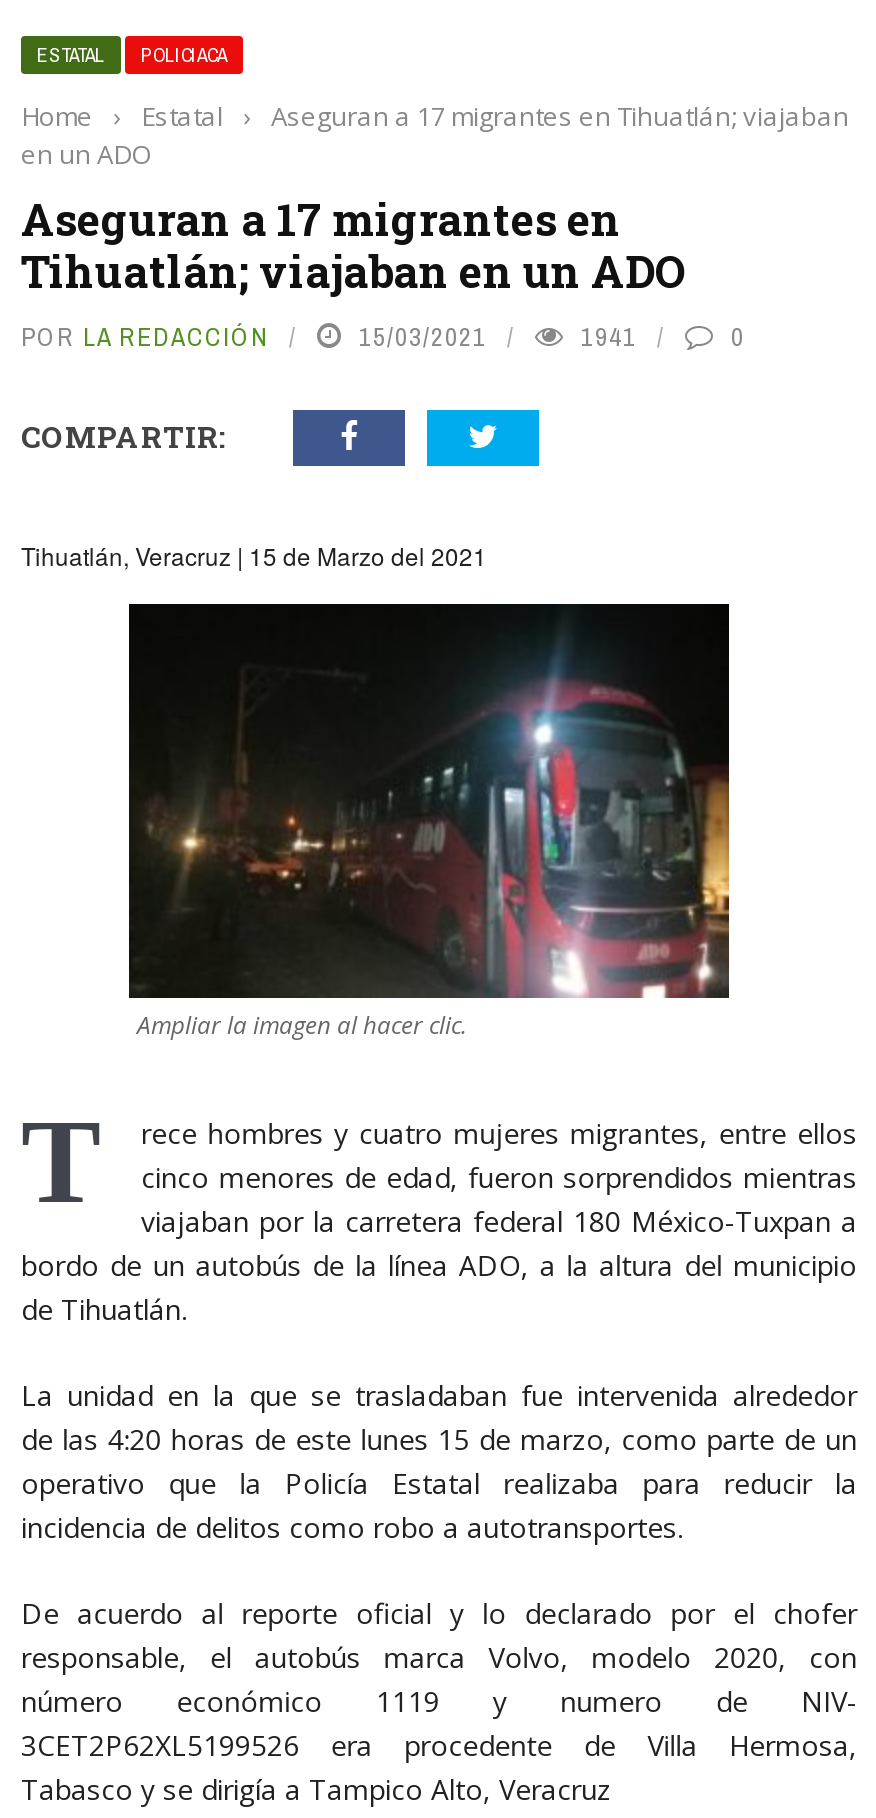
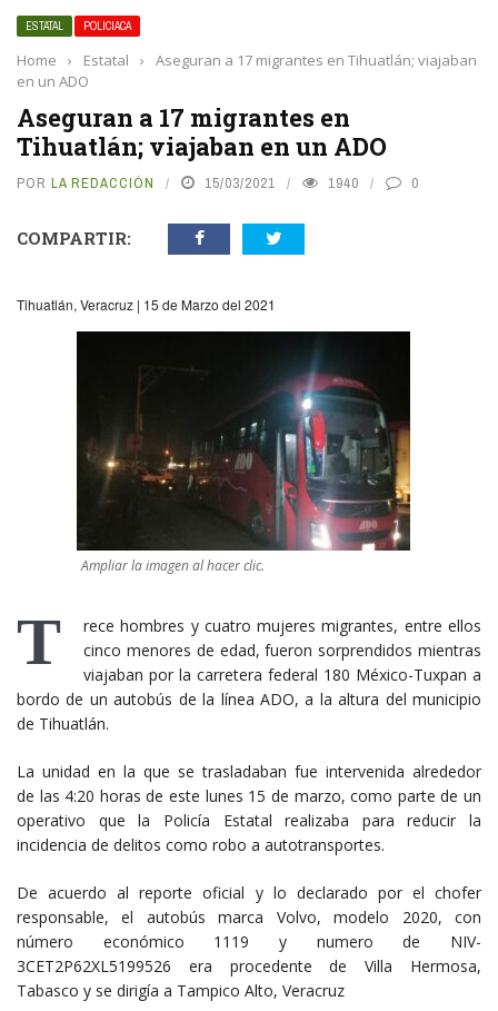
- 1941
+ 1940
